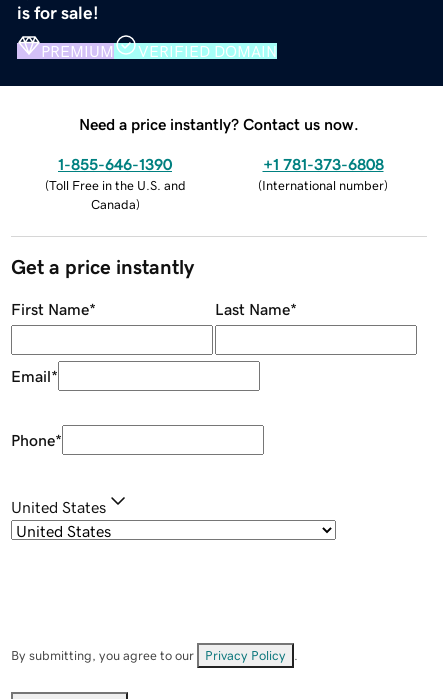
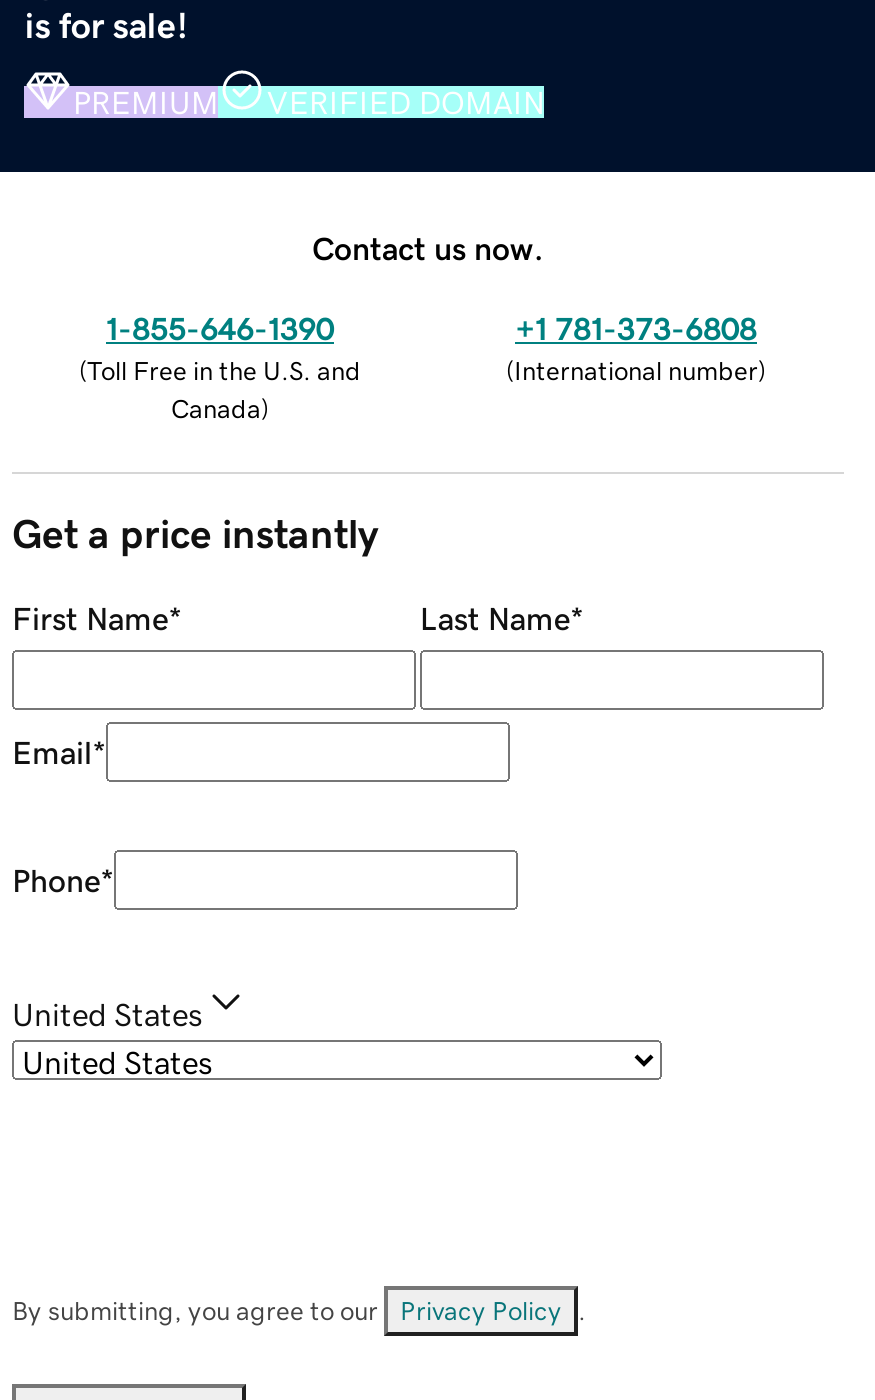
- Need a price instantly? Contact us now.
+ Contact us now.
